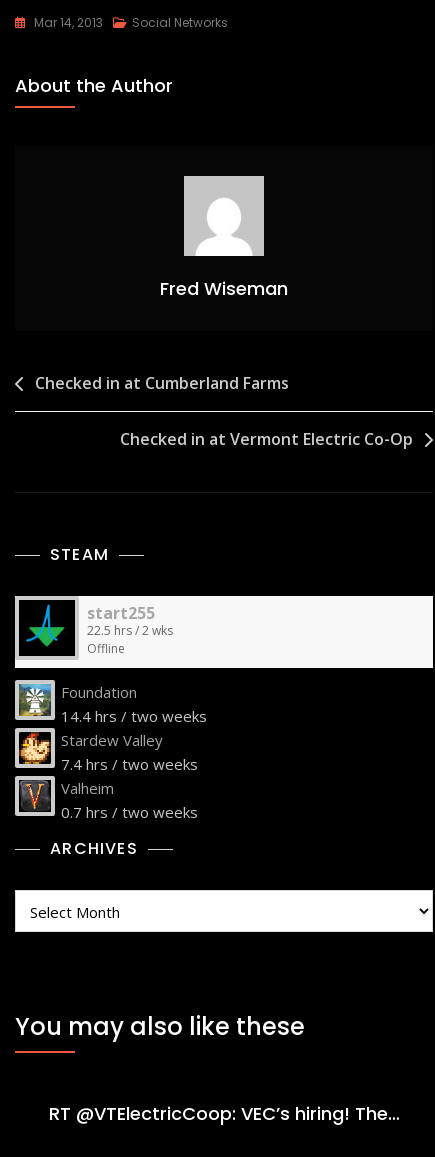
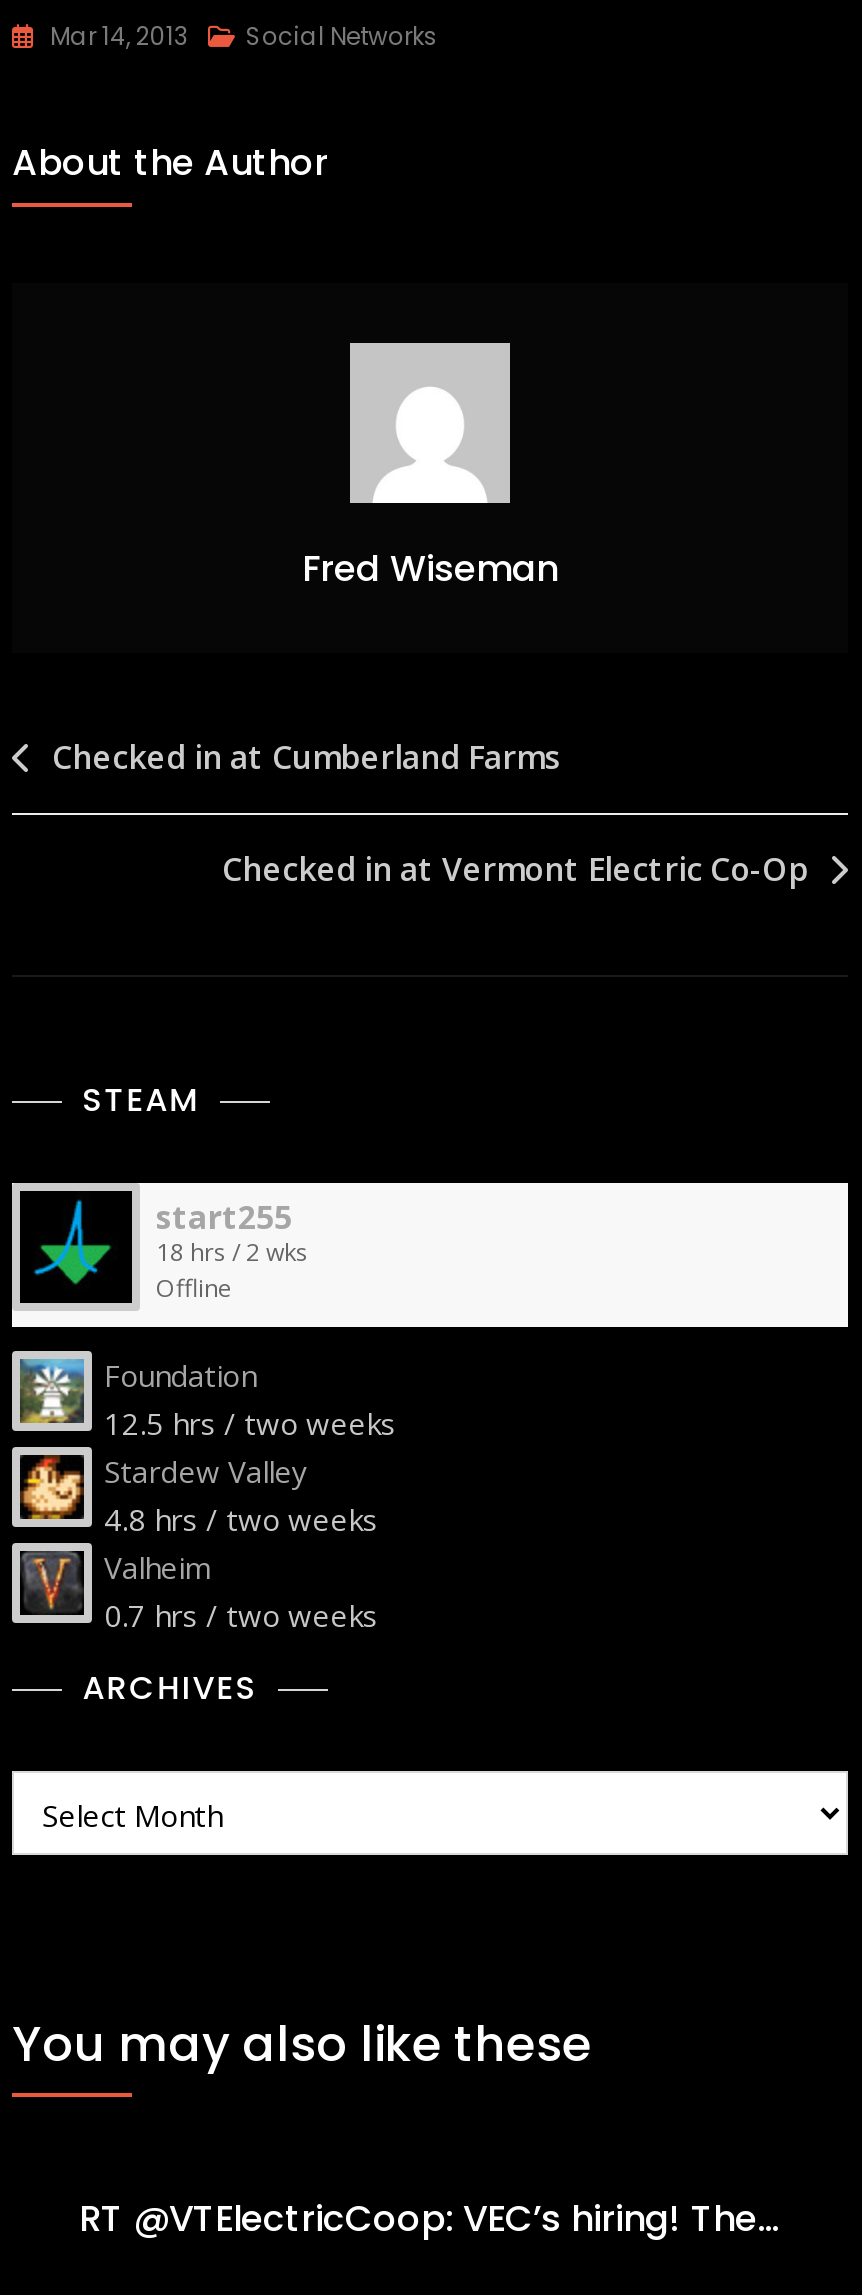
- 22.5 hrs / 2 wks
+ 18 hrs / 2 wks

- 14.4 hrs / two weeks
+ 12.5 hrs / two weeks

- 7.4 hrs / two weeks
+ 4.8 hrs / two weeks
